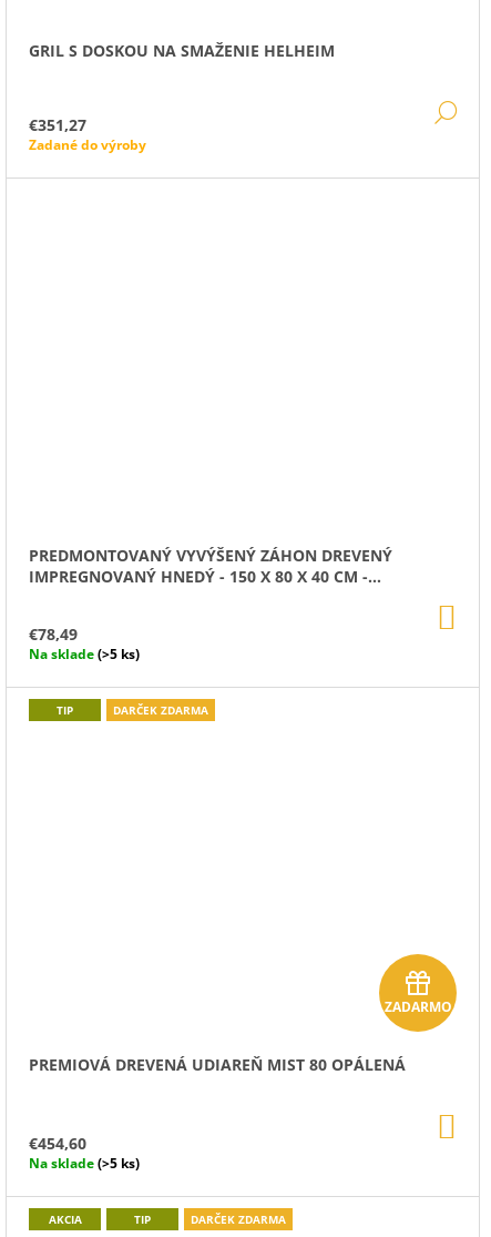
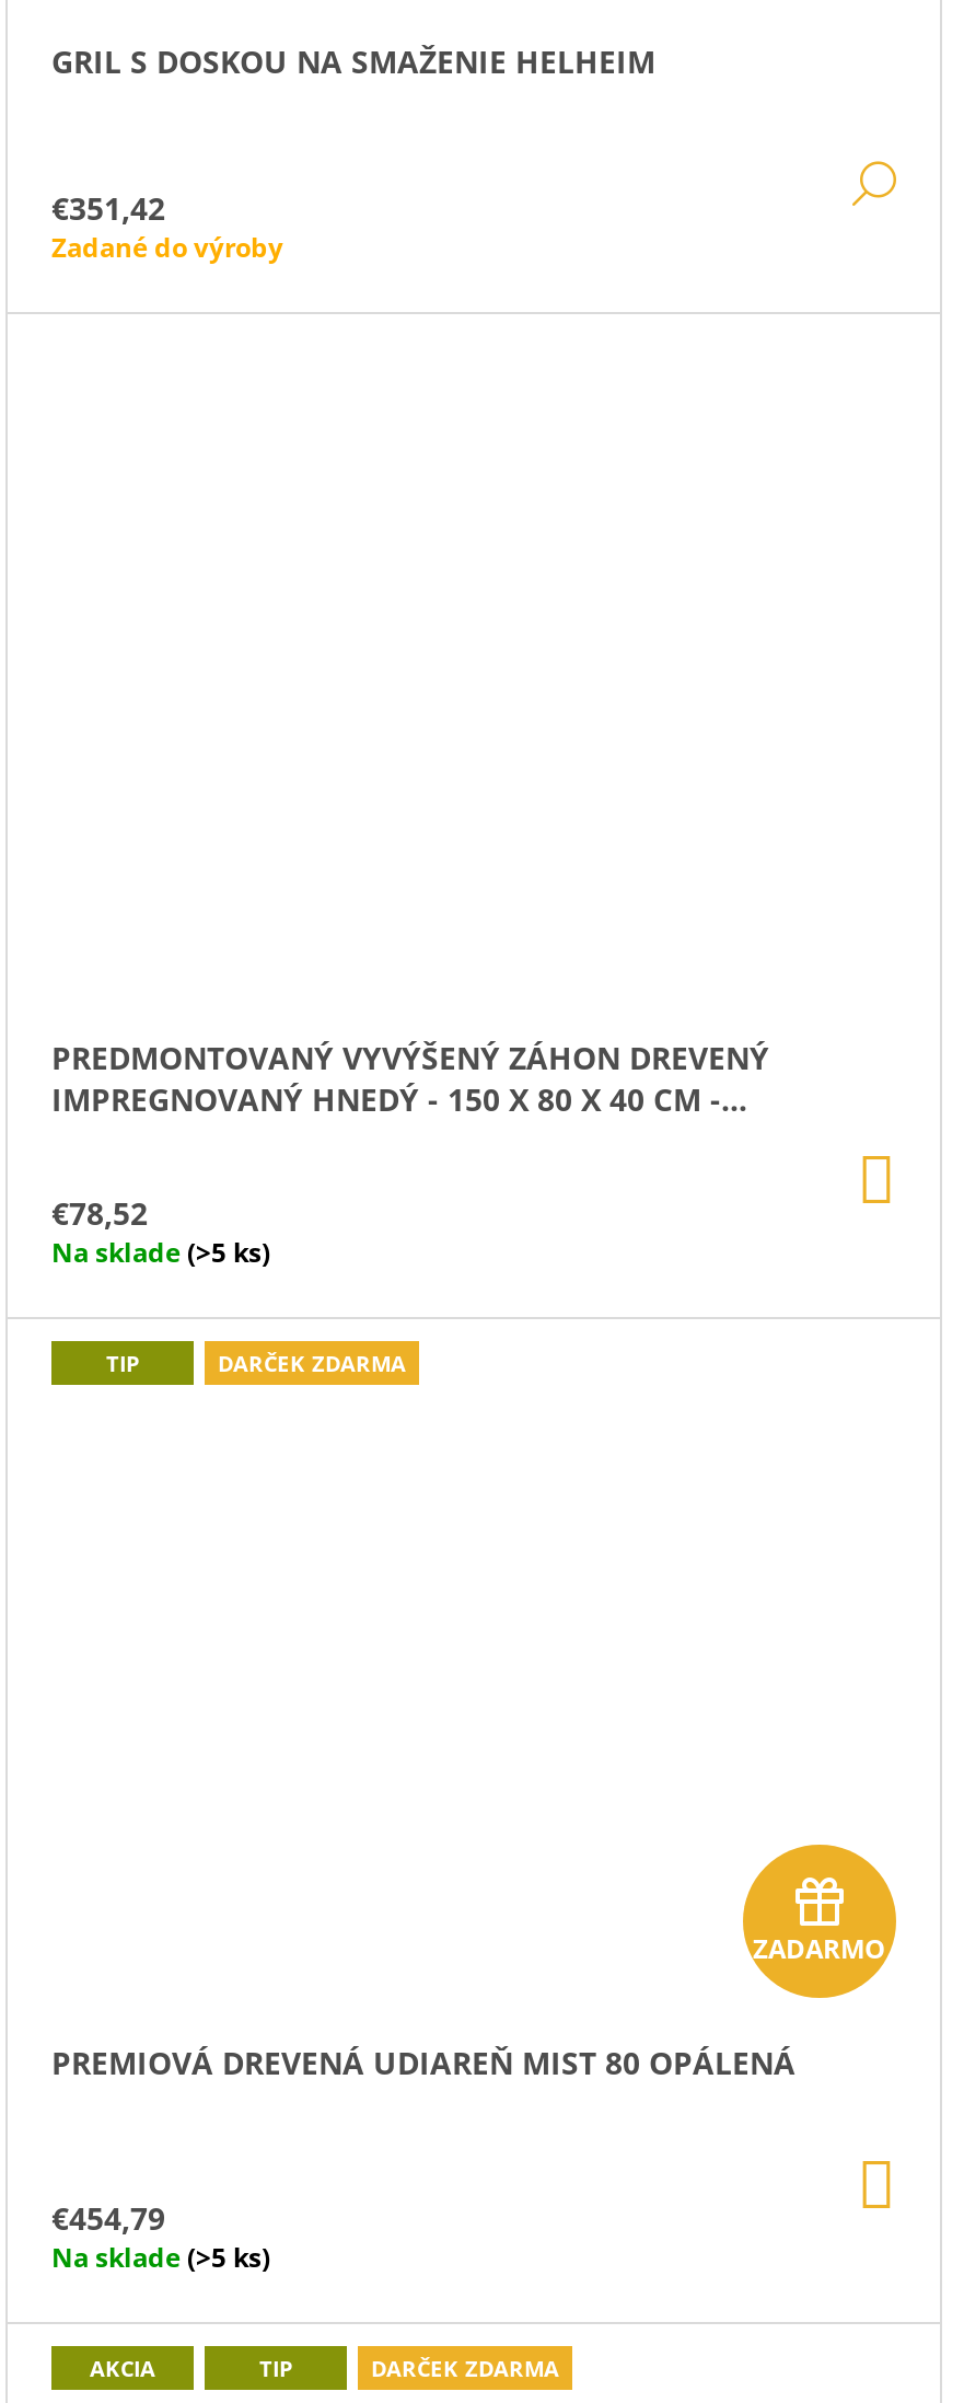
- €351,27
+ €351,42

- €78,49
+ €78,52

- €454,60
+ €454,79
